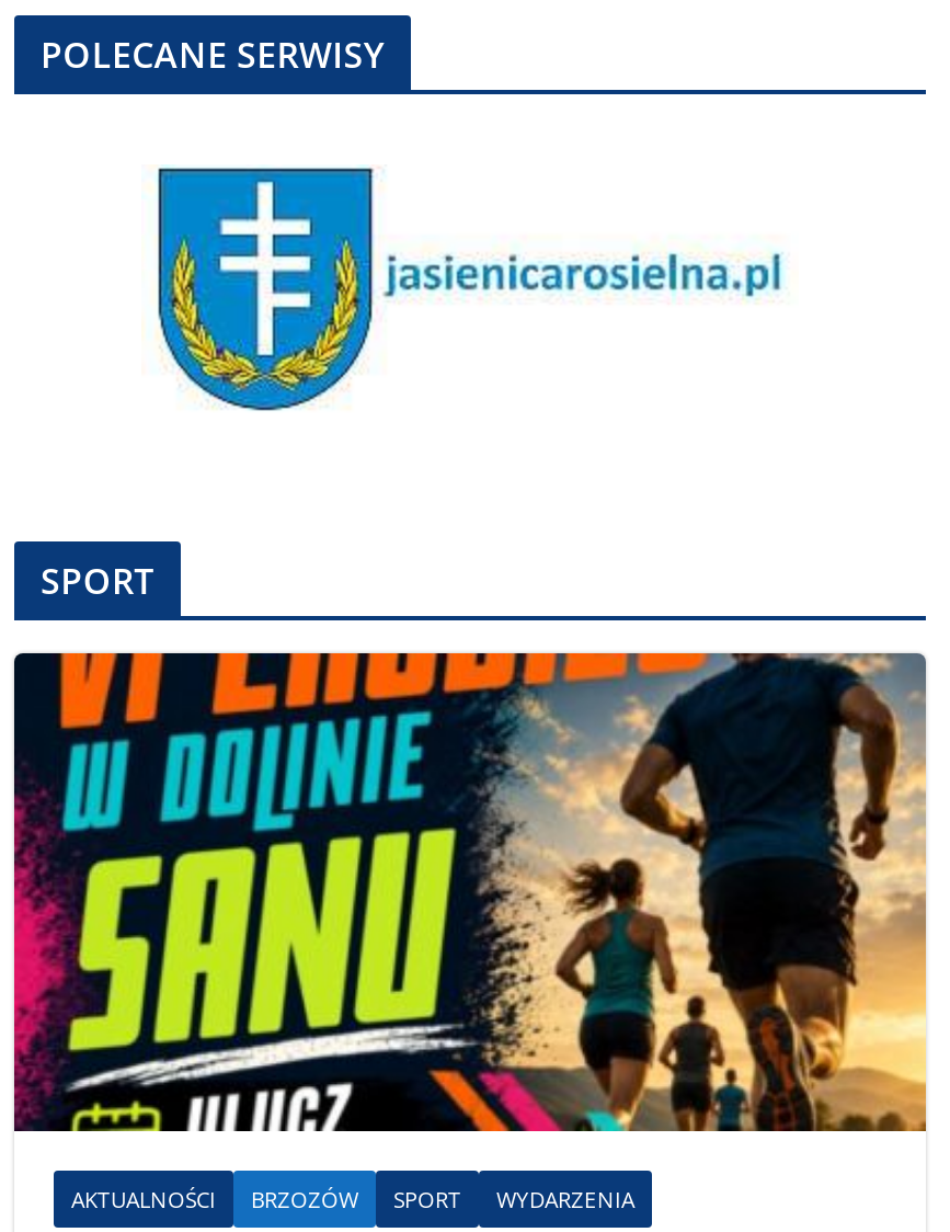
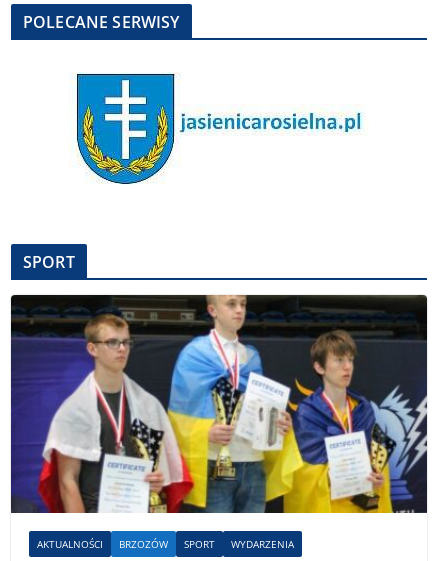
- [image]
+ [image]
